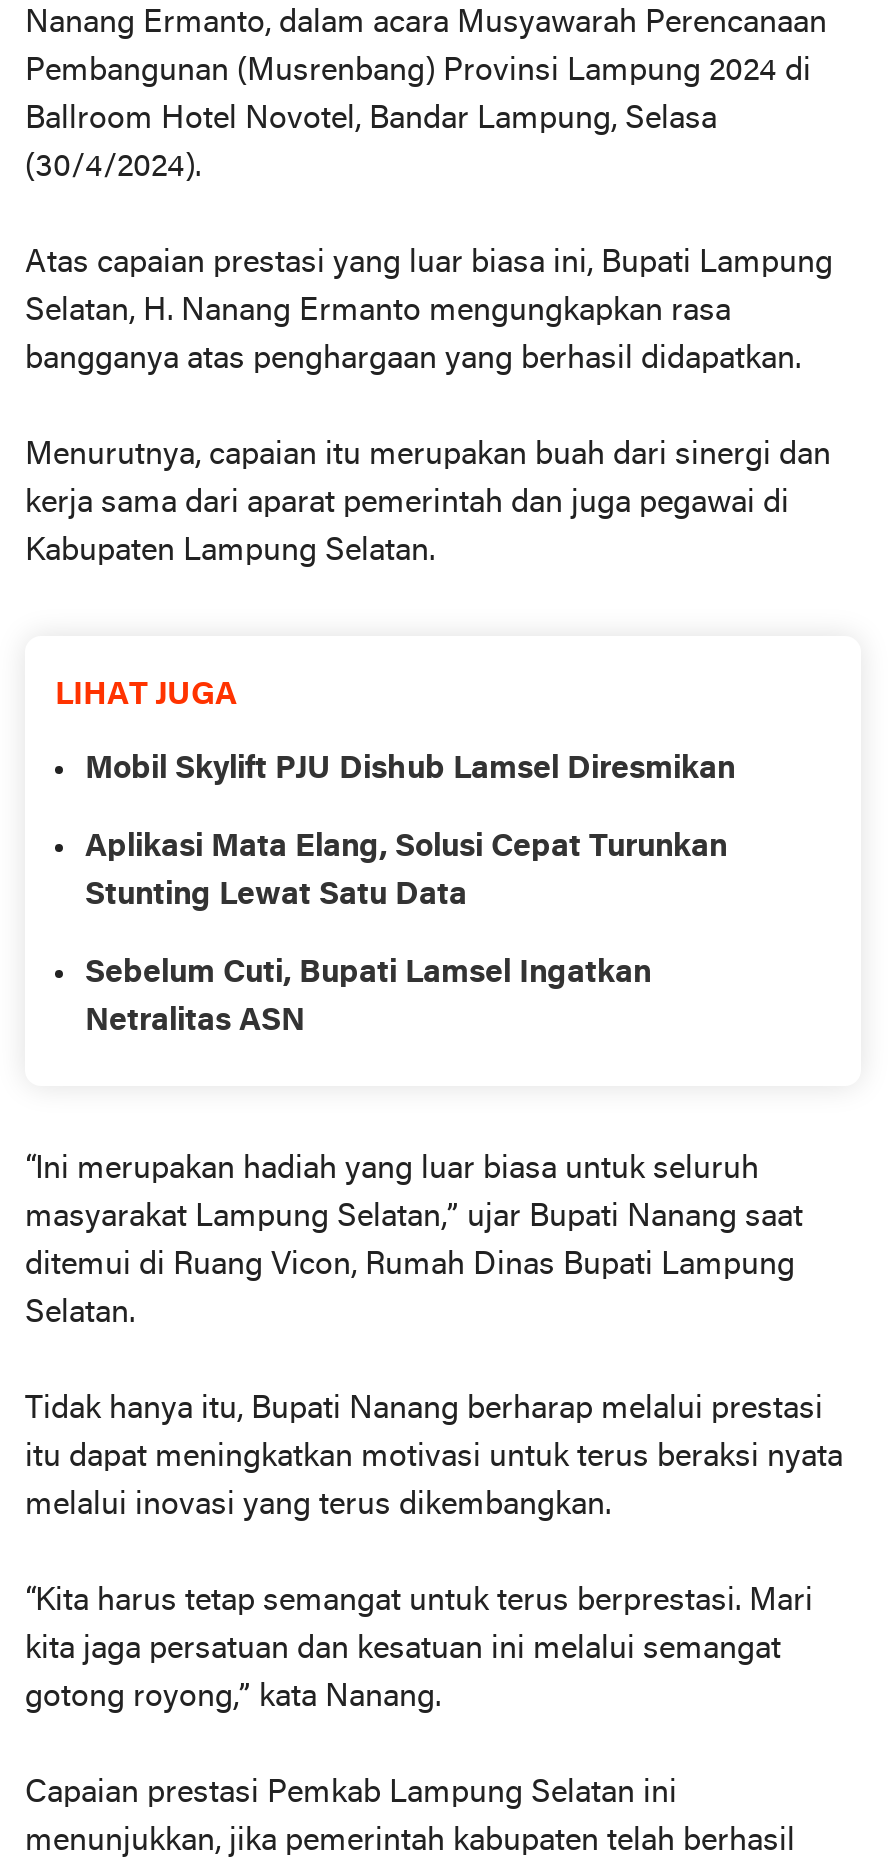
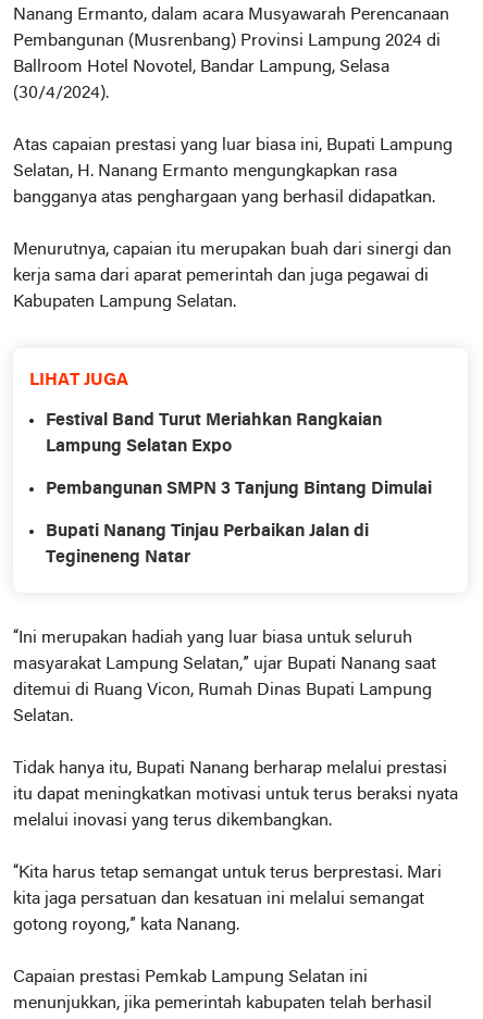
- Mobil Skylift PJU Dishub Lamsel Diresmikan
+ Festival Band Turut Meriahkan Rangkaian

- Aplikasi Mata Elang, Solusi Cepat Turunkan
+ Lampung Selatan Expo

- Stunting Lewat Satu Data
+ Pembangunan SMPN 3 Tanjung Bintang Dimulai

- Sebelum Cuti, Bupati Lamsel Ingatkan
+ Bupati Nanang Tinjau Perbaikan Jalan di

- Netralitas ASN
+ Tegineneng Natar
